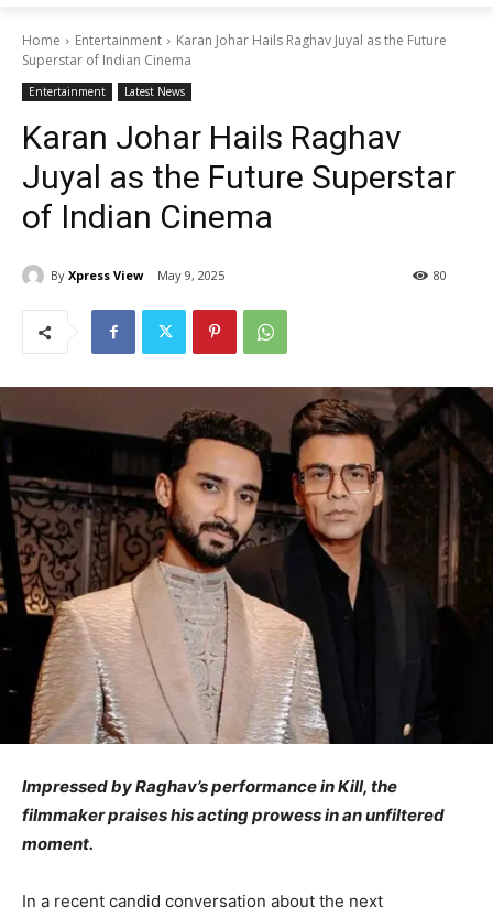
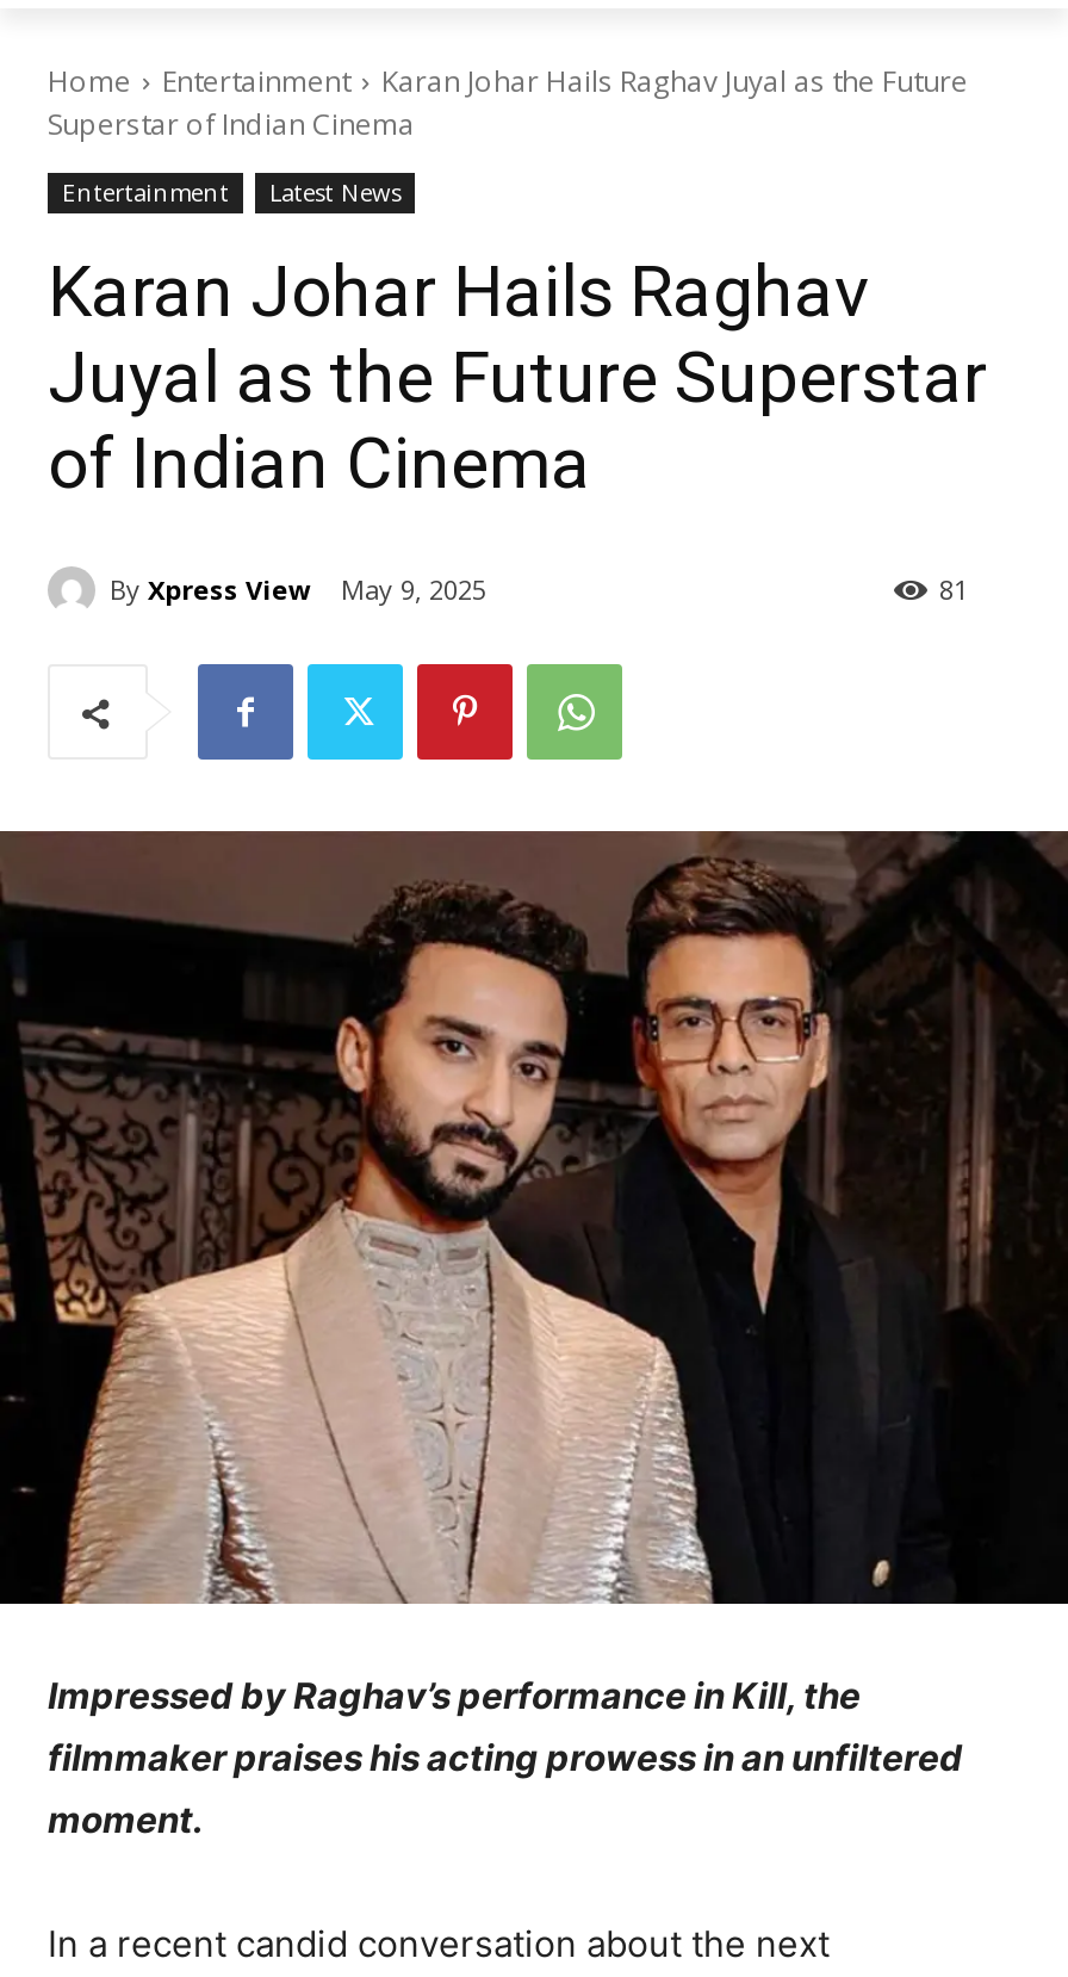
- 80
+ 81
